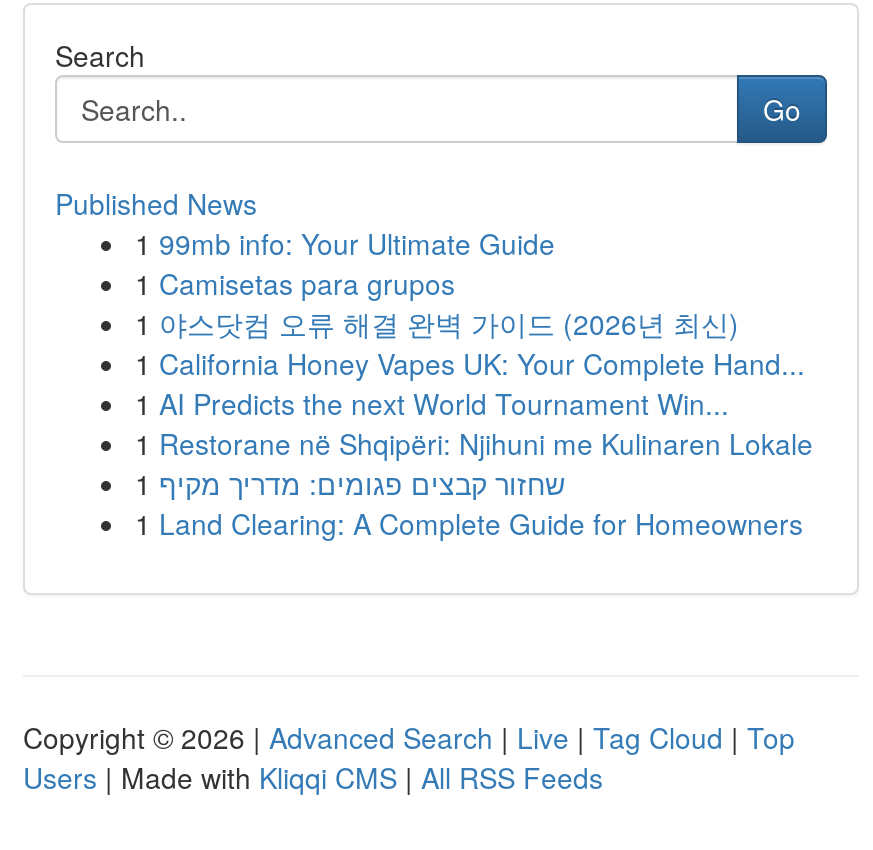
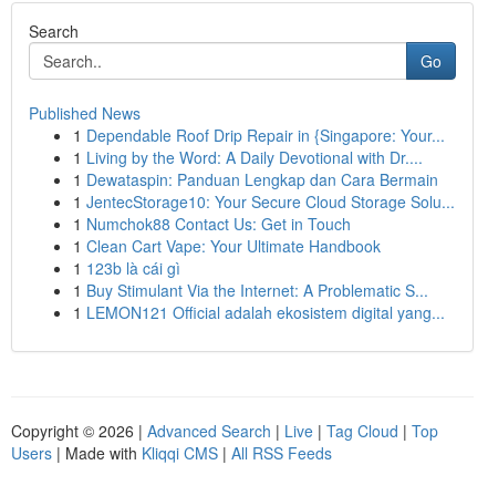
- 1 99mb info: Your Ultimate Guide
- 1 Camisetas para grupos
- 1 야스닷컴 오류 해결 완벽 가이드 (2026년 최신)
- 1 California Honey Vapes UK: Your Complete Hand...
- 1 AI Predicts the next World Tournament Win...
- 1 Restorane në Shqipëri: Njihuni me Kulinaren Lokale
- 1 שחזור קבצים פגומים: מדריך מקיף
- 1 Land Clearing: A Complete Guide for Homeowners
+ 1 Dependable Roof Drip Repair in {Singapore: Your...
+ 1 Living by the Word: A Daily Devotional with Dr....
+ 1 Dewataspin: Panduan Lengkap dan Cara Bermain
+ 1 JentecStorage10: Your Secure Cloud Storage Solu...
+ 1 Numchok88 Contact Us: Get in Touch
+ 1 Clean Cart Vape: Your Ultimate Handbook
+ 1 123b là cái gì
+ 1 Buy Stimulant Via the Internet: A Problematic S...
+ 1 LEMON121 Official adalah ekosistem digital yang...
